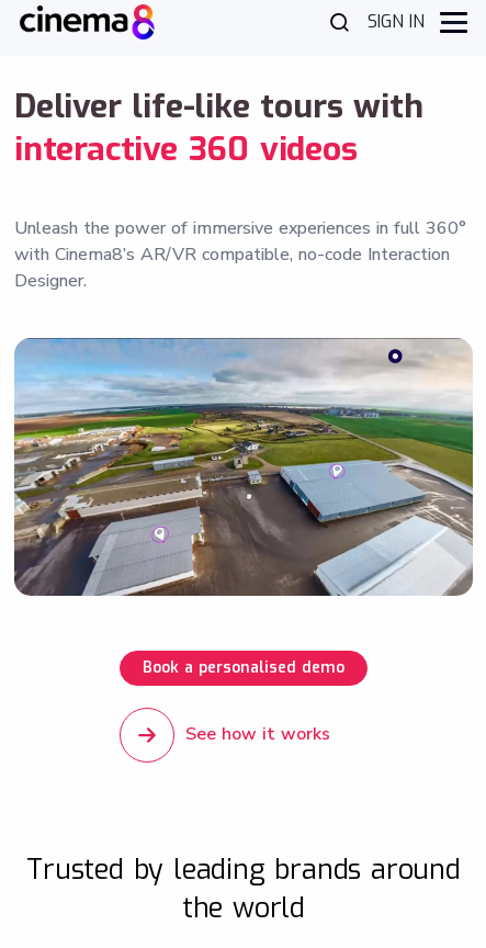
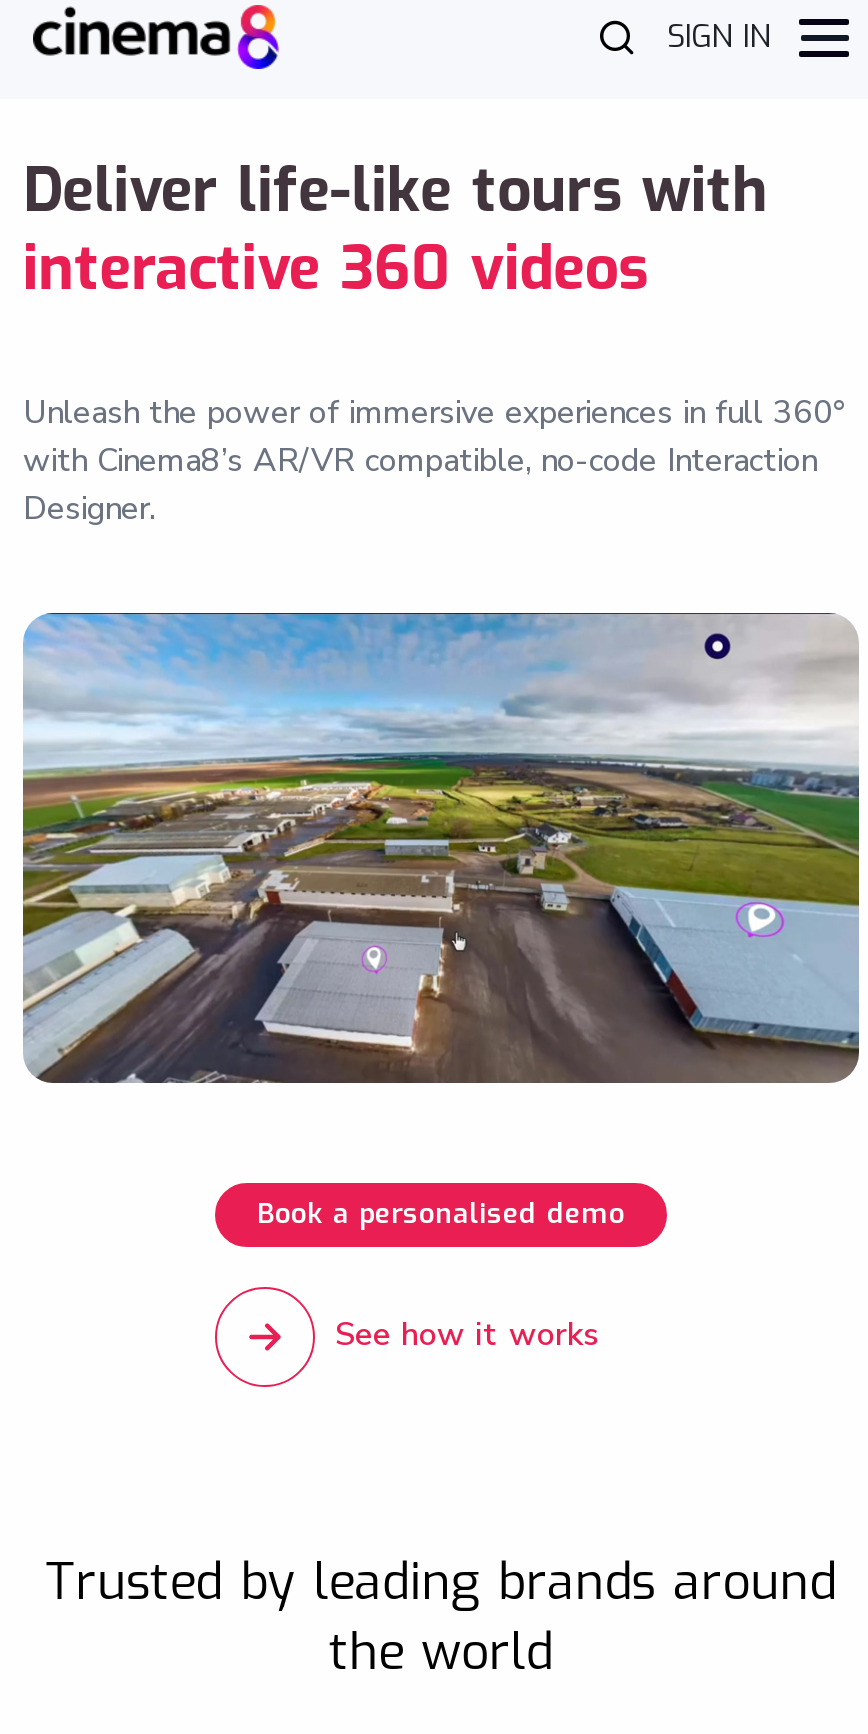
- [image]
+ [image]
